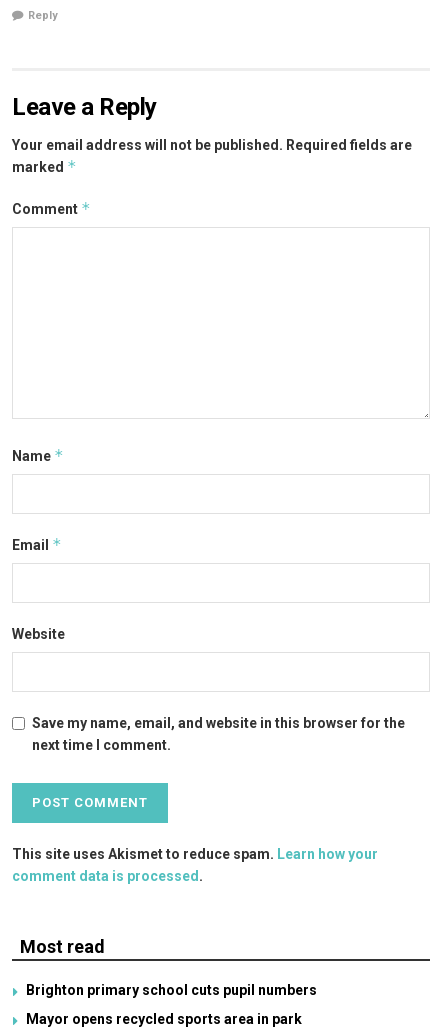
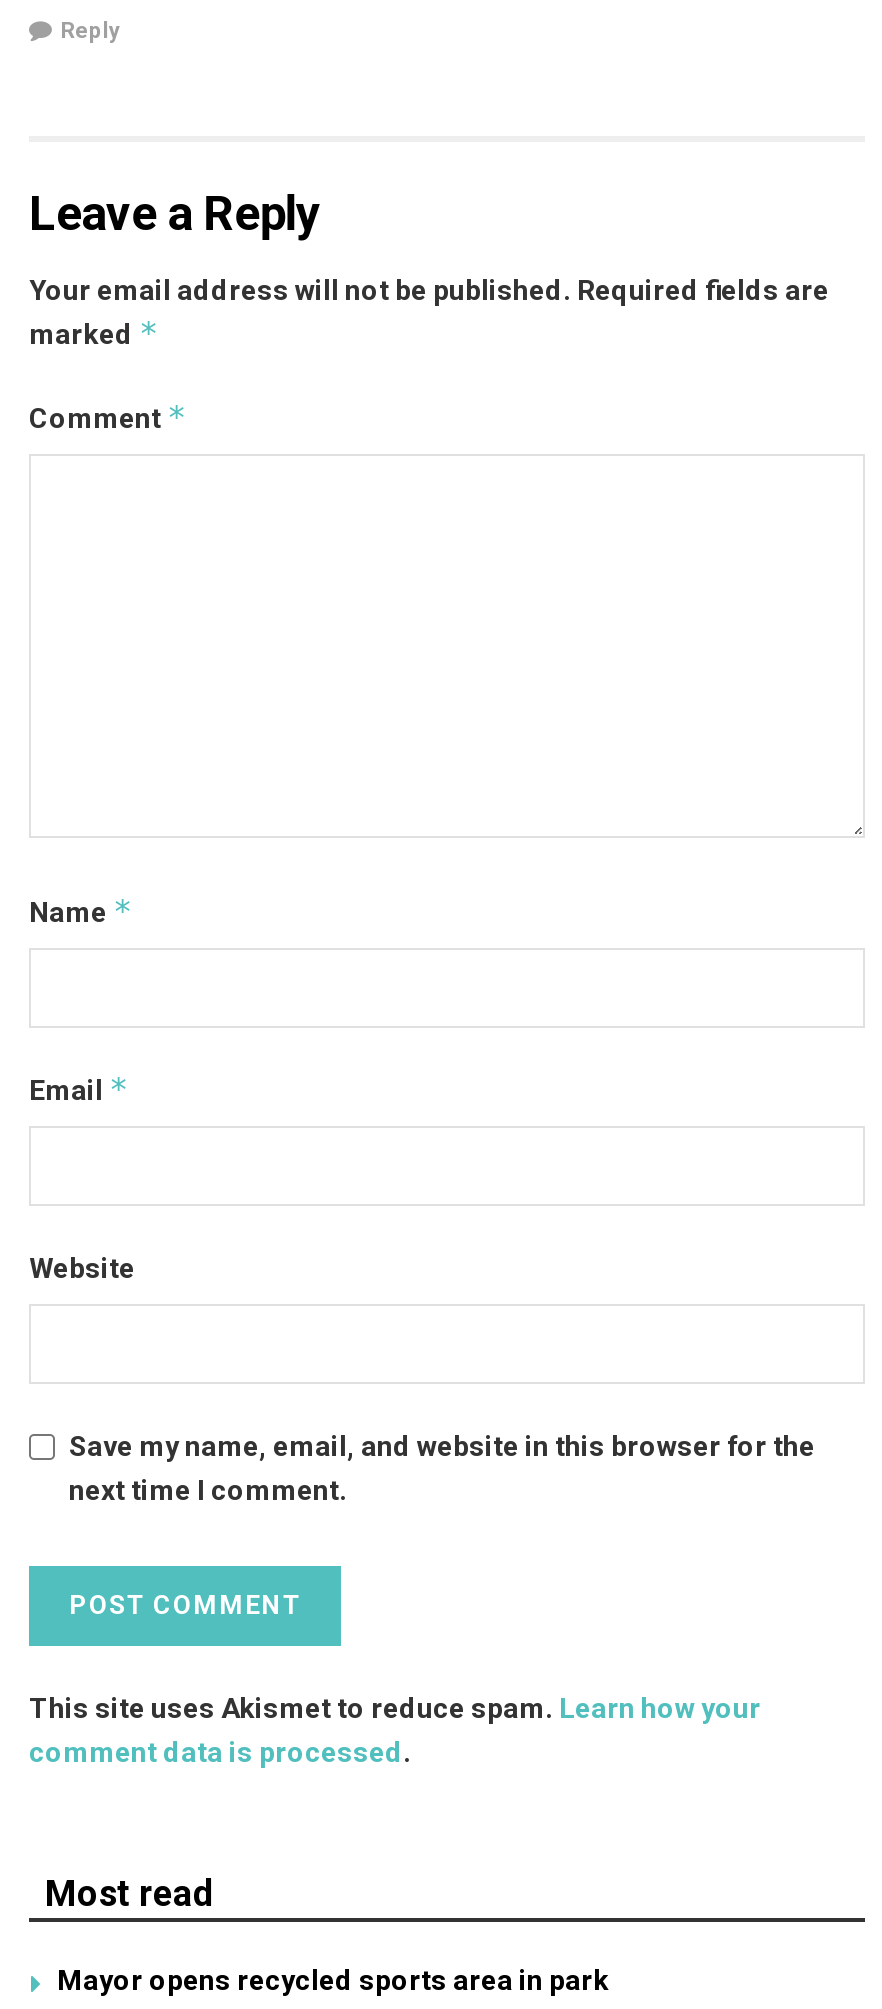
- Brighton primary school cuts pupil numbers
